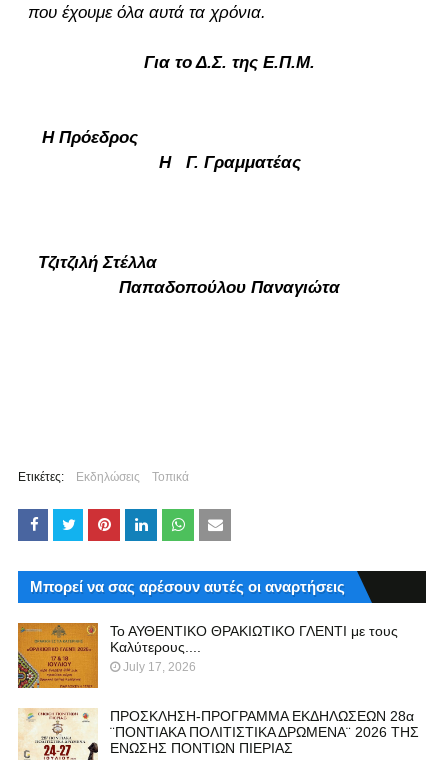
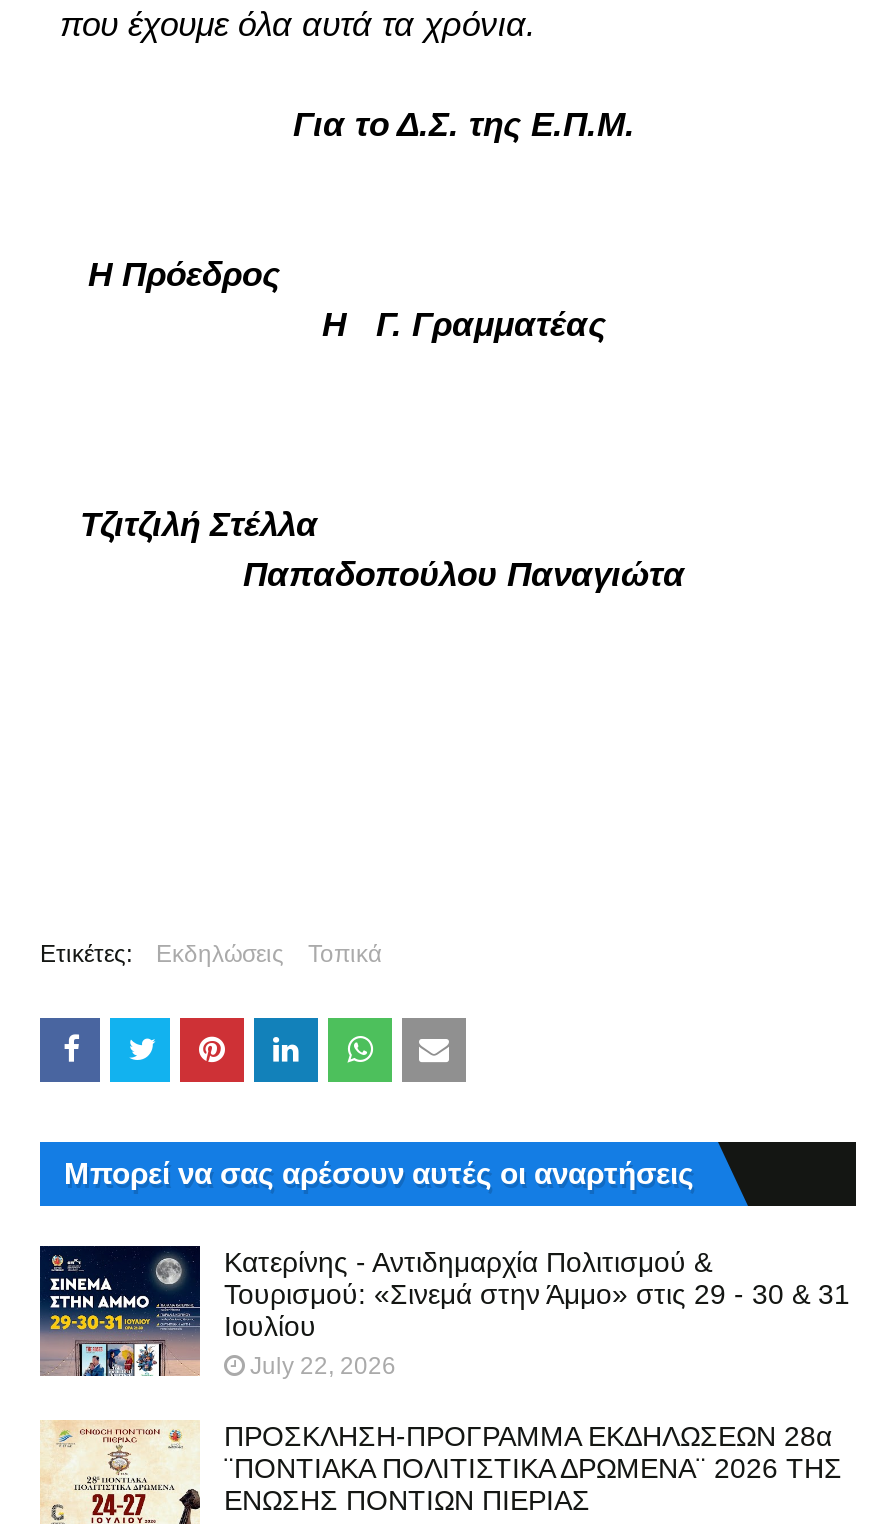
- [image]
- Το ΑΥΘΕΝΤΙΚΟ ΘΡΑΚΙΩΤΙΚΟ ΓΛΕΝΤΙ με τους
- Καλύτερους....
- July 17, 2026
+ [image]
+ Κατερίνης - Αντιδημαρχία Πολιτισμού &
+ Τουρισμού: «Σινεμά στην Άμμο» στις 29 - 30 & 31
+ Ιουλίου
+ July 22, 2026
